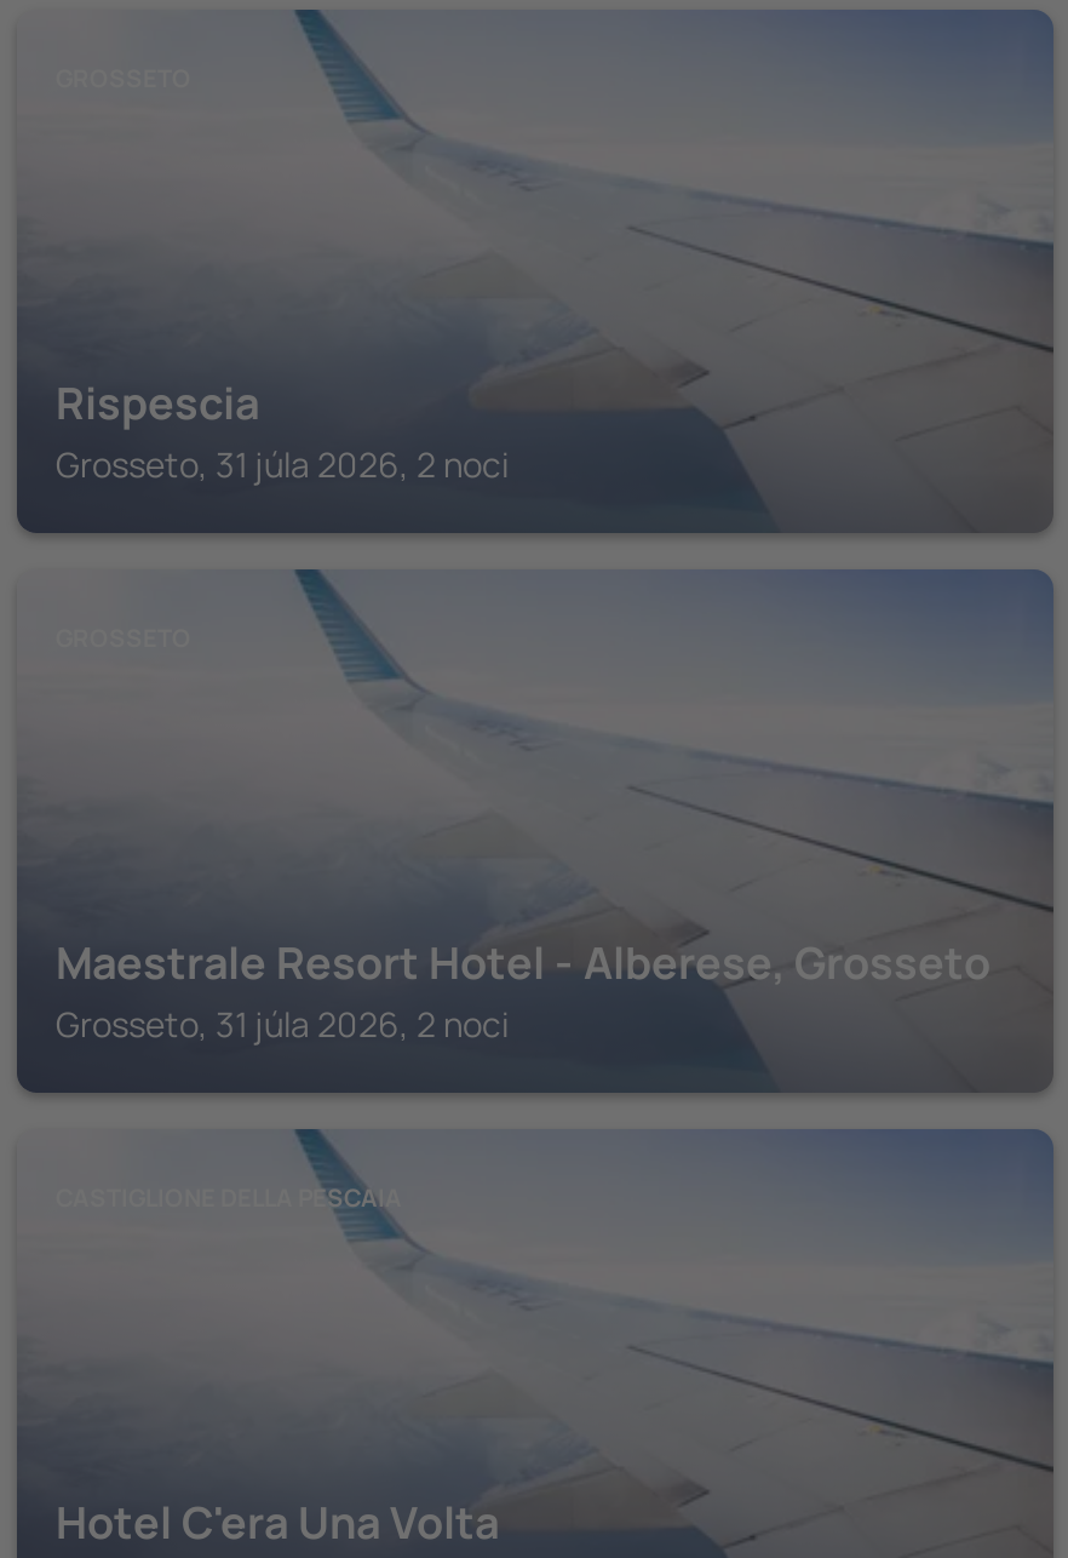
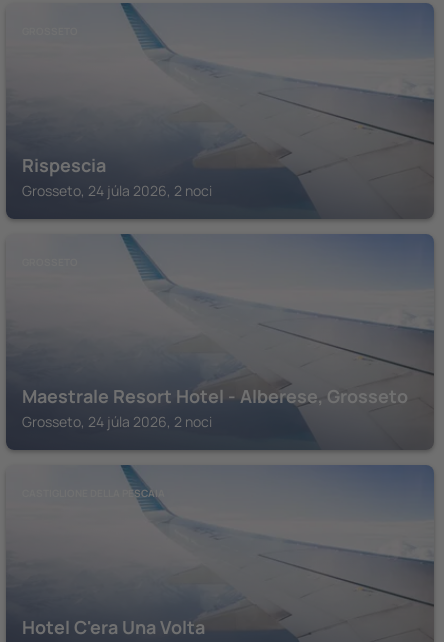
- Grosseto, 31 júla 2026, 2 noci
+ Grosseto, 24 júla 2026, 2 noci

- Grosseto, 31 júla 2026, 2 noci
+ Grosseto, 24 júla 2026, 2 noci
